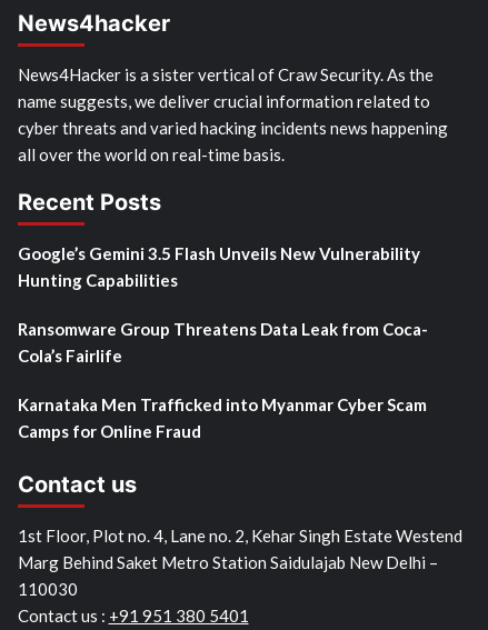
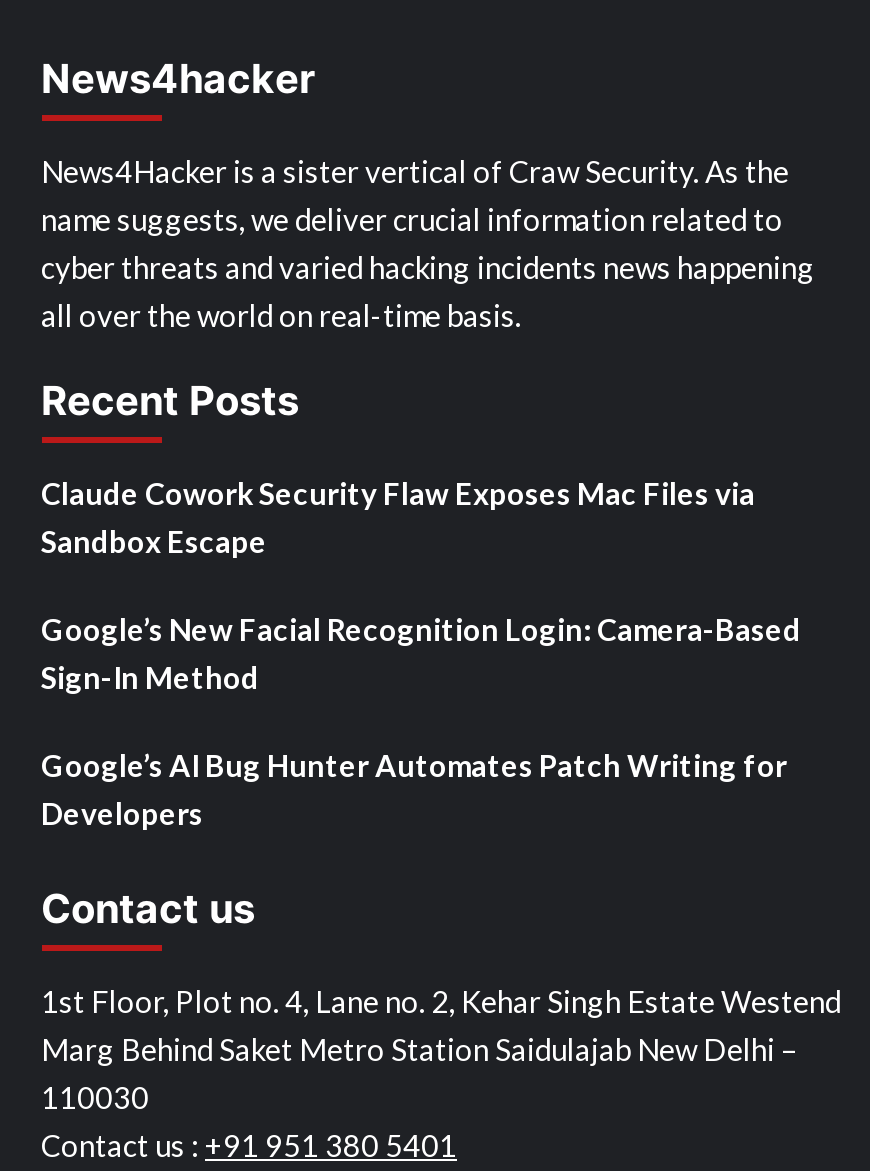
- Google’s Gemini 3.5 Flash Unveils New Vulnerability
- Hunting Capabilities
+ Claude Cowork Security Flaw Exposes Mac Files via
+ Sandbox Escape

- Ransomware Group Threatens Data Leak from Coca-
- Cola’s Fairlife
+ Google’s New Facial Recognition Login: Camera-Based
+ Sign-In Method

- Karnataka Men Trafficked into Myanmar Cyber Scam
- Camps for Online Fraud
+ Google’s AI Bug Hunter Automates Patch Writing for
+ Developers
